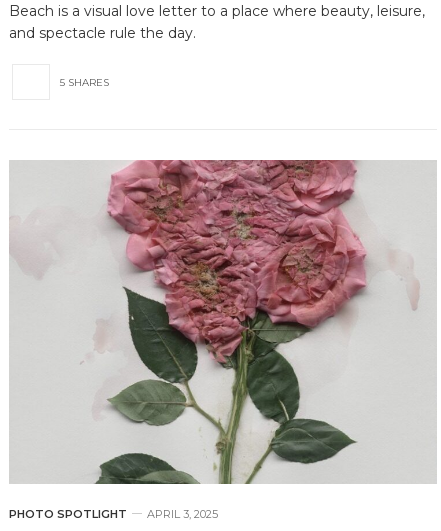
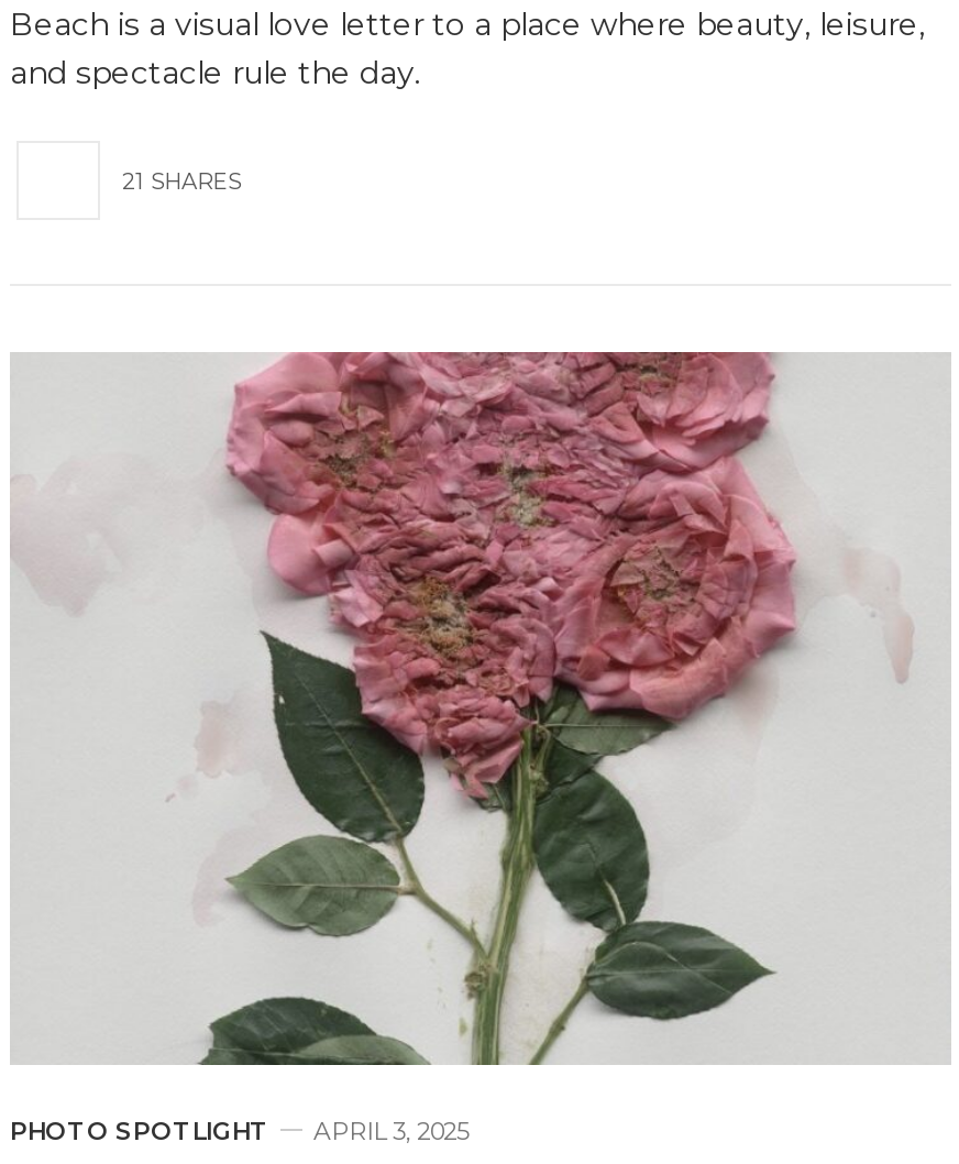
- 5 SHARES
+ 21 SHARES
